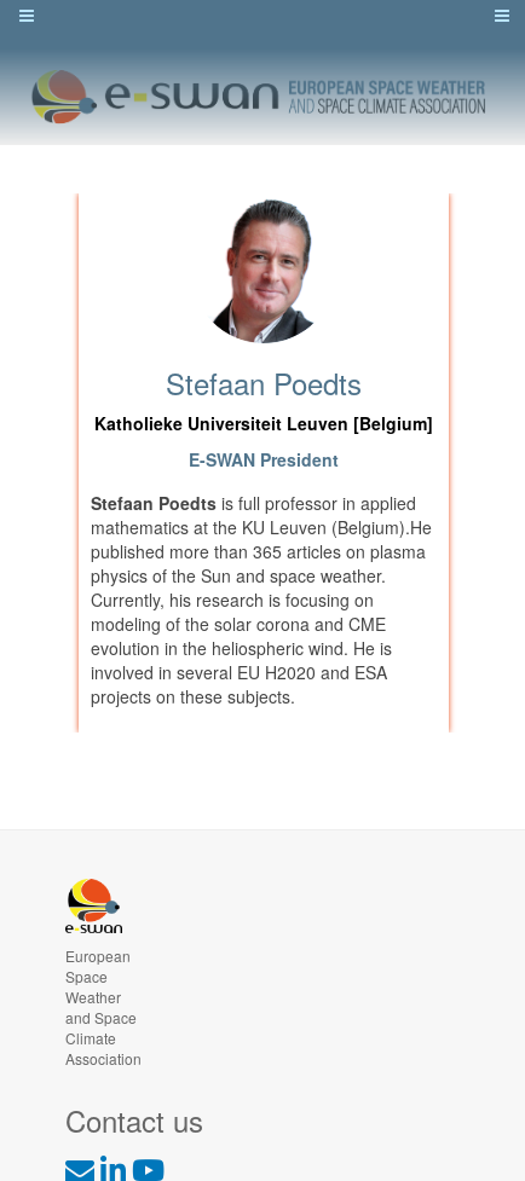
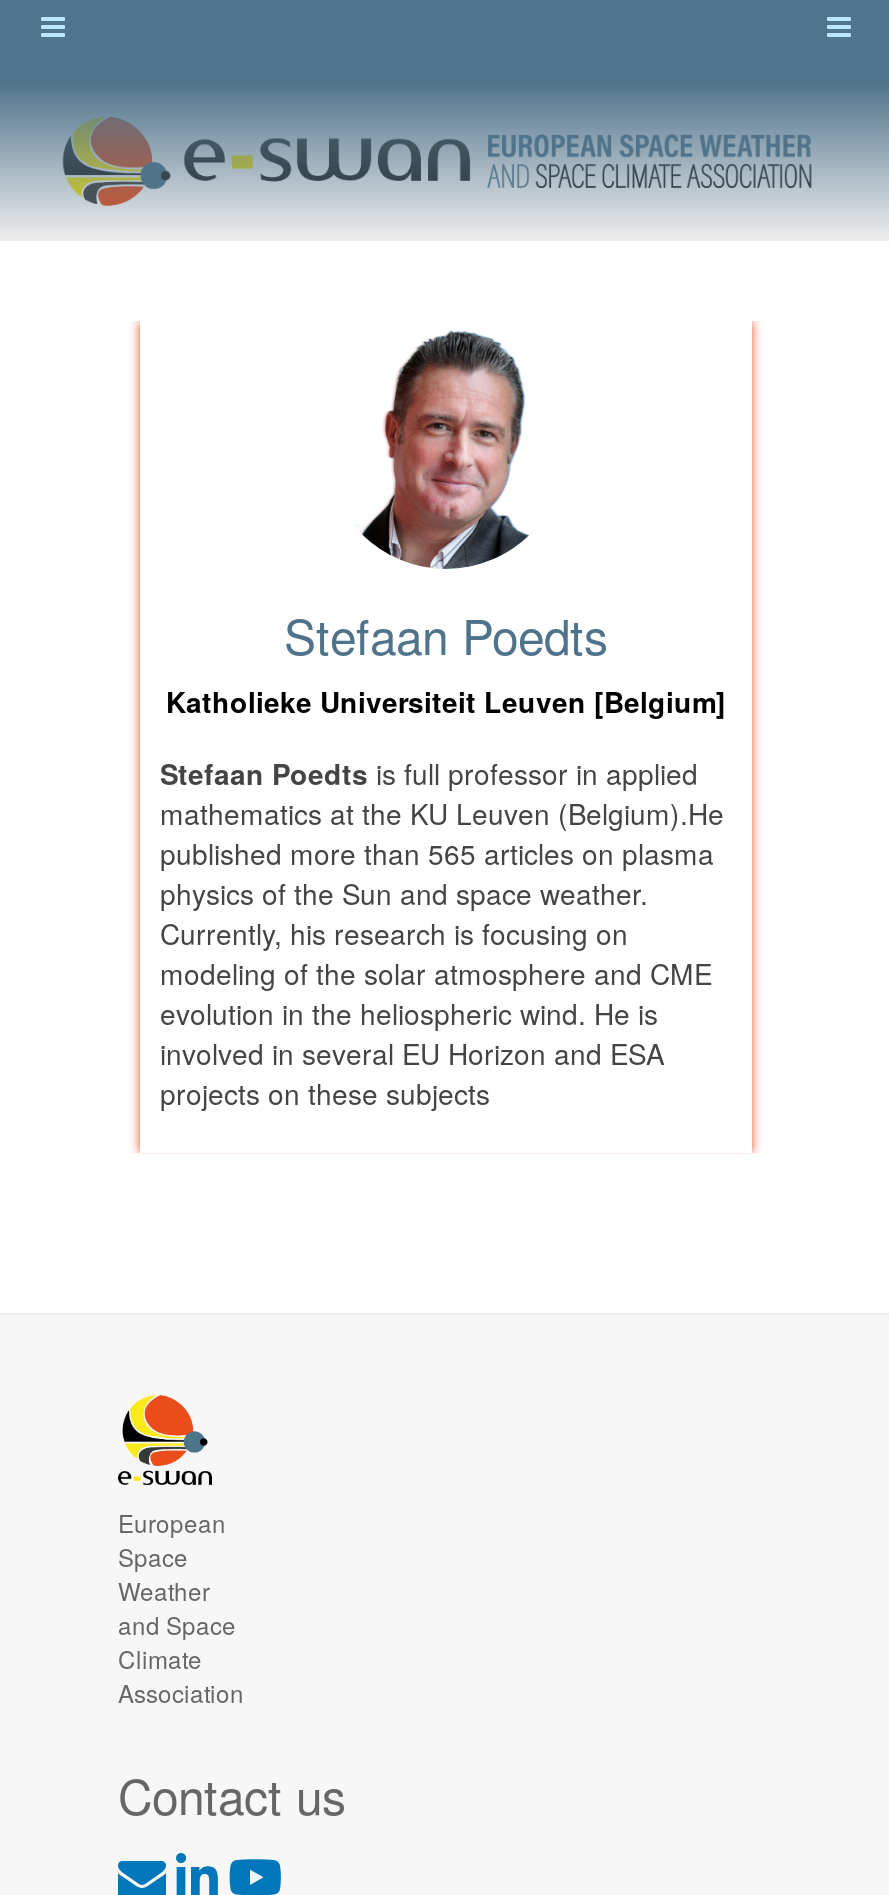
- E-SWAN President
- Stefaan Poedts is full professor in applied
+ Stefaan Poedts i s full professor in applied

- published more than 365 articles on plasma
+ published more than 565 articles on plasma

- modeling of the solar corona and CME
+ modeling of the solar atmosphere and CME

- involved in several EU H2020 and ESA
- projects on these subjects.
+ involved in several EU Horizon and ESA
+ projects on these subjects
